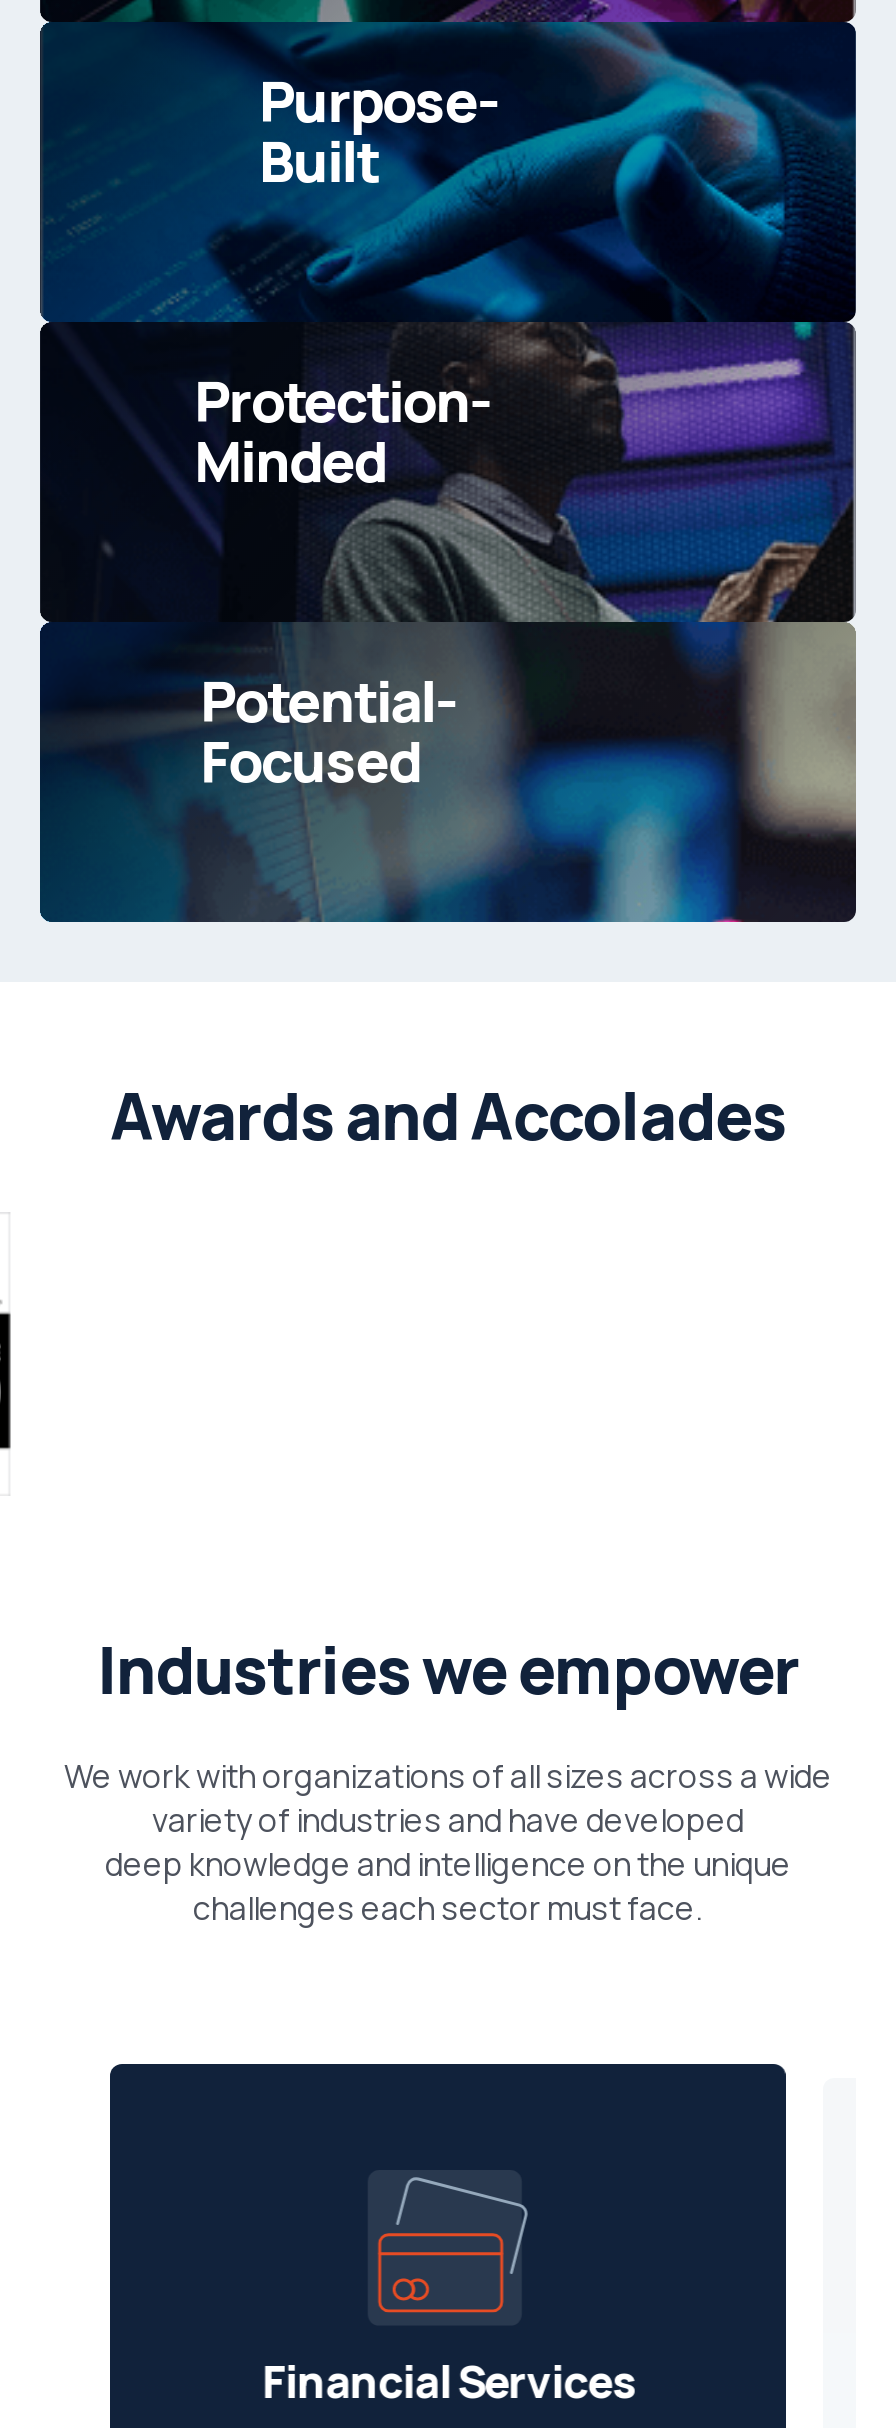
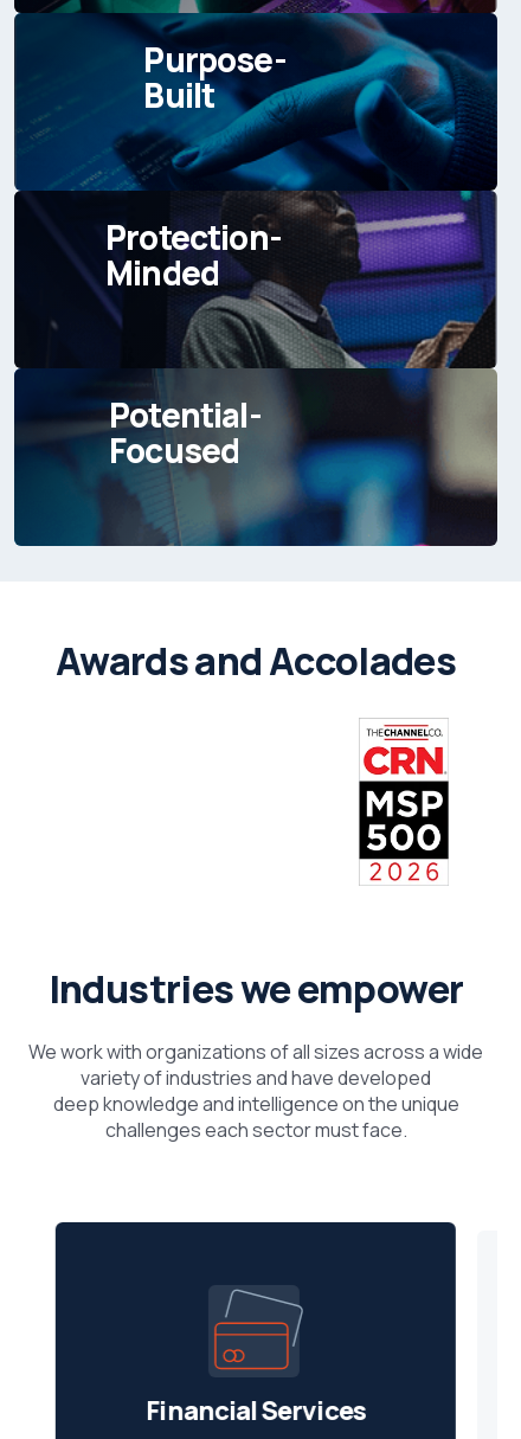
+ [image]
